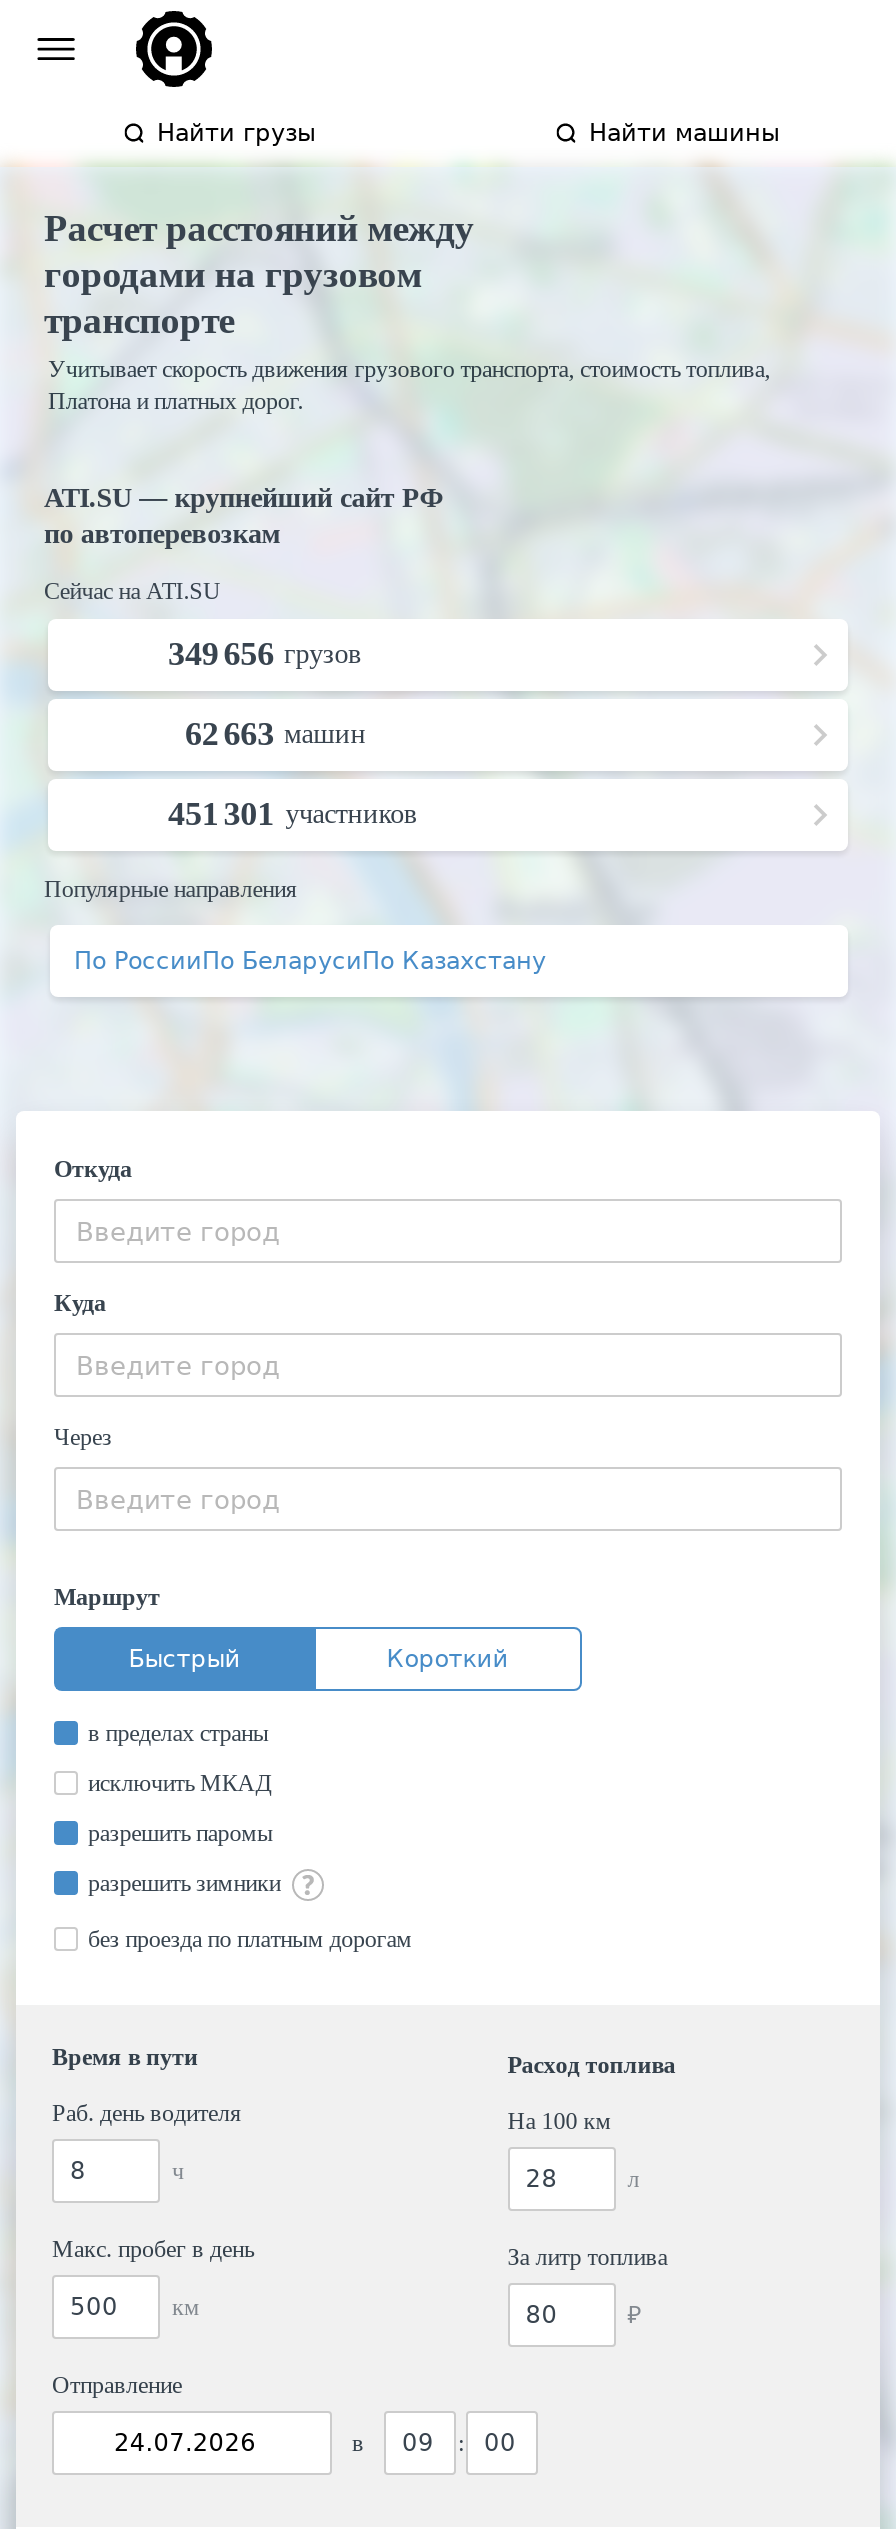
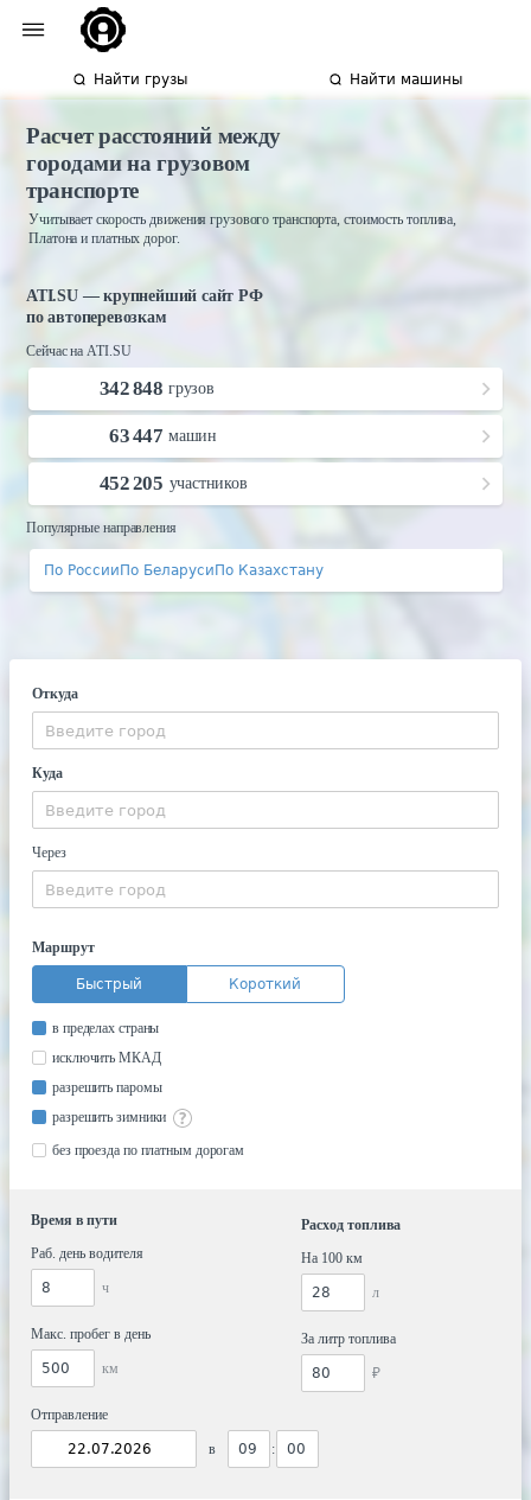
- 349 656 грузов
+ 342 848 грузов

- 62 663 машин
+ 63 447 машин

- 451 301 участников
+ 452 205 участников
